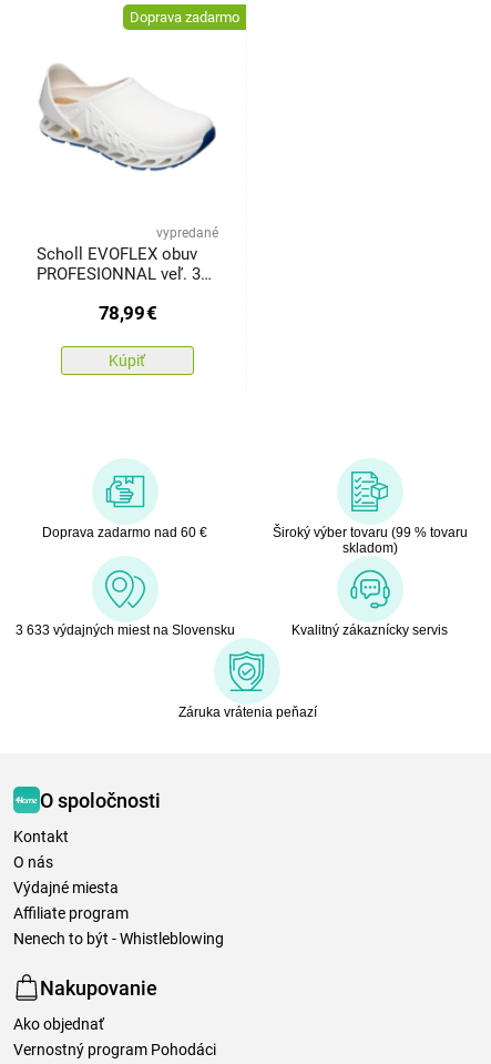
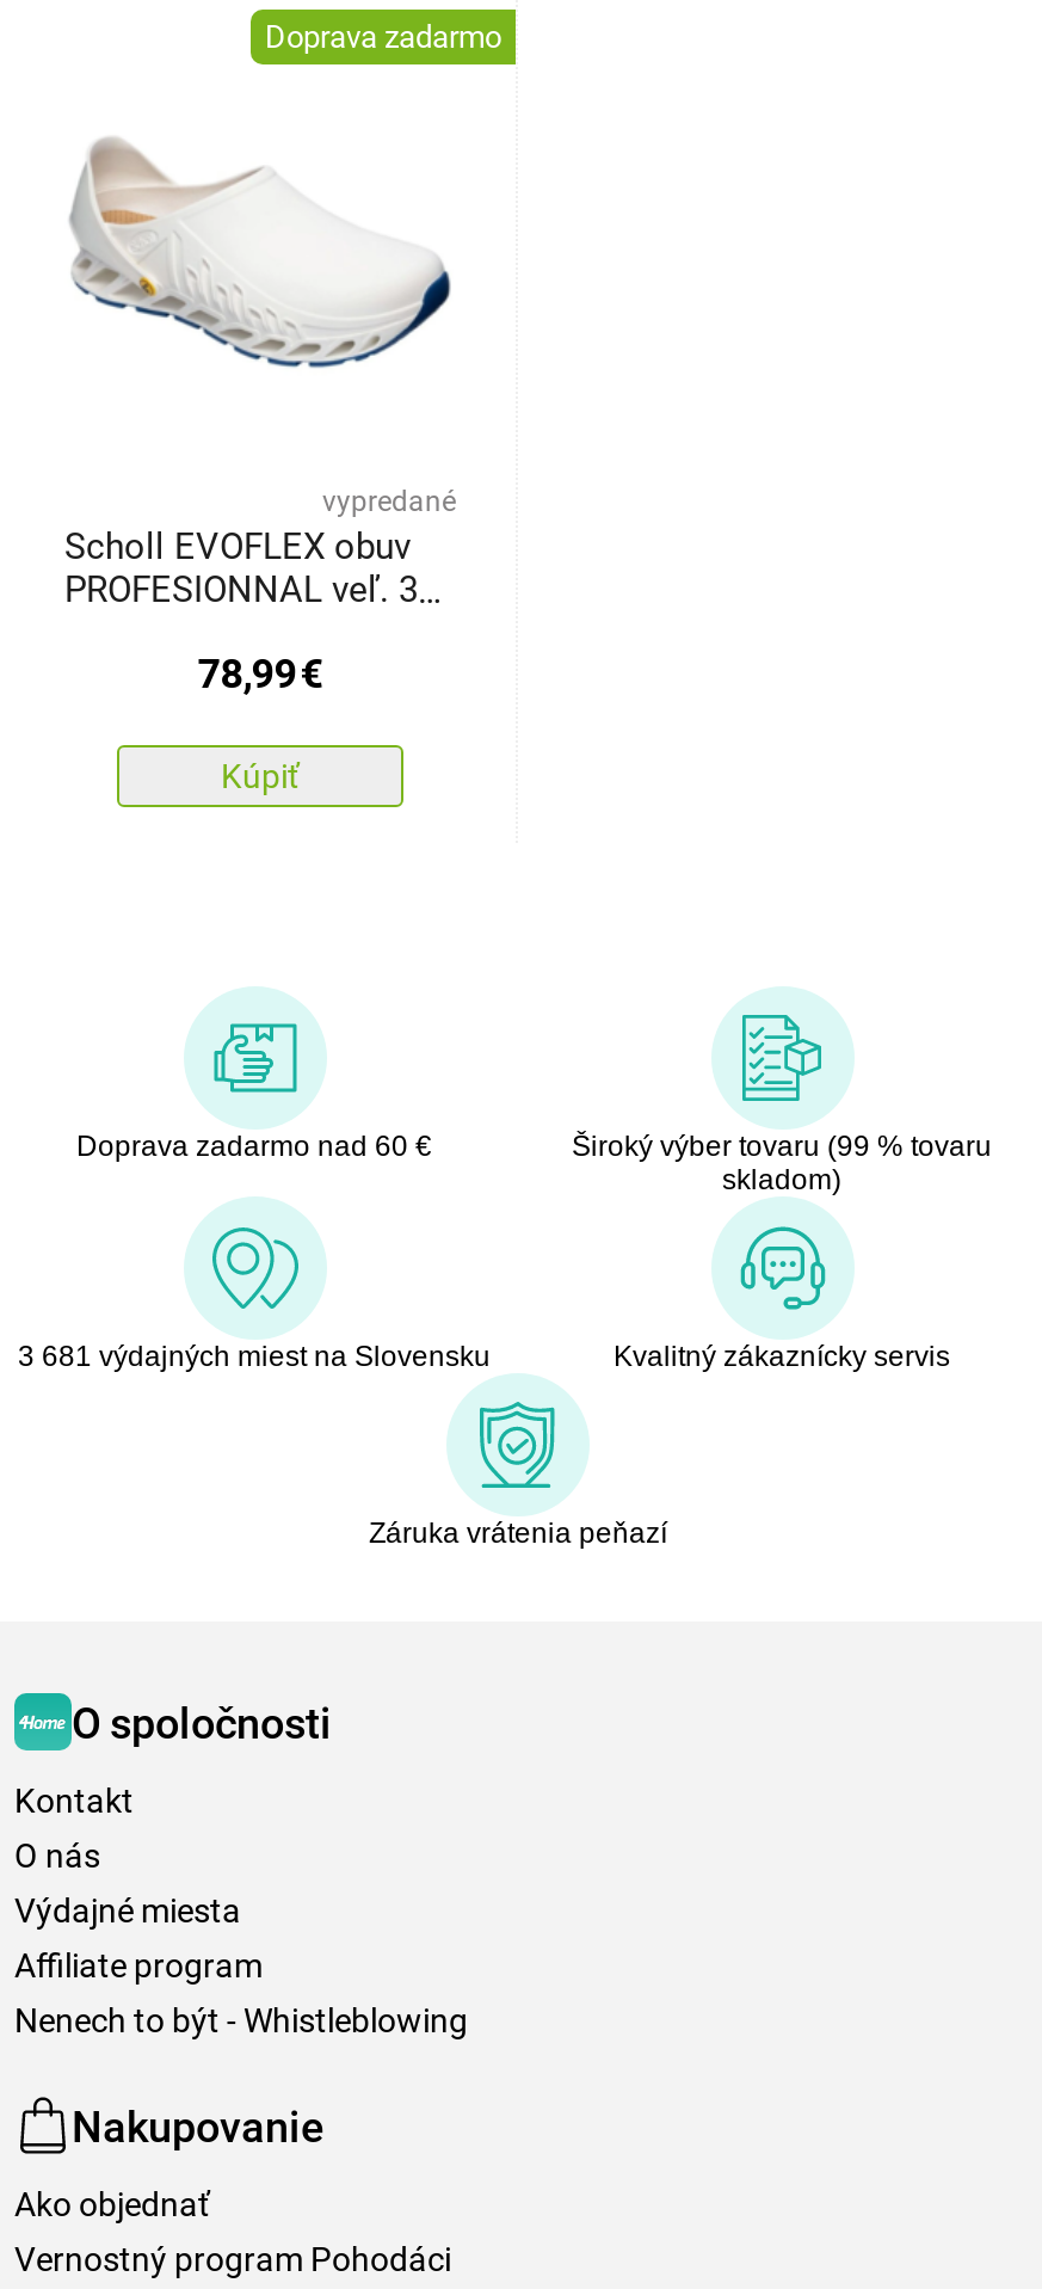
- 3 633 výdajných miest na Slovensku
+ 3 681 výdajných miest na Slovensku
